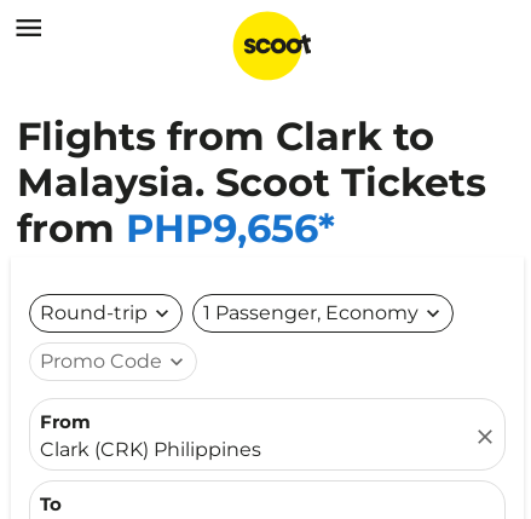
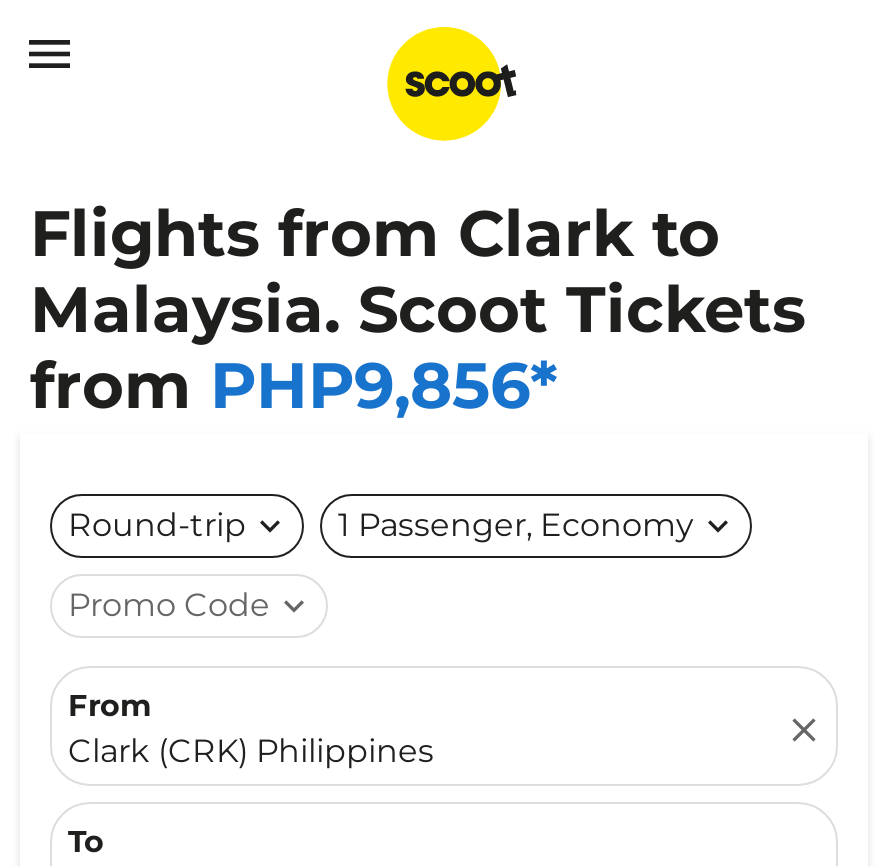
- fromPHP9,656*
+ fromPHP9,856*
